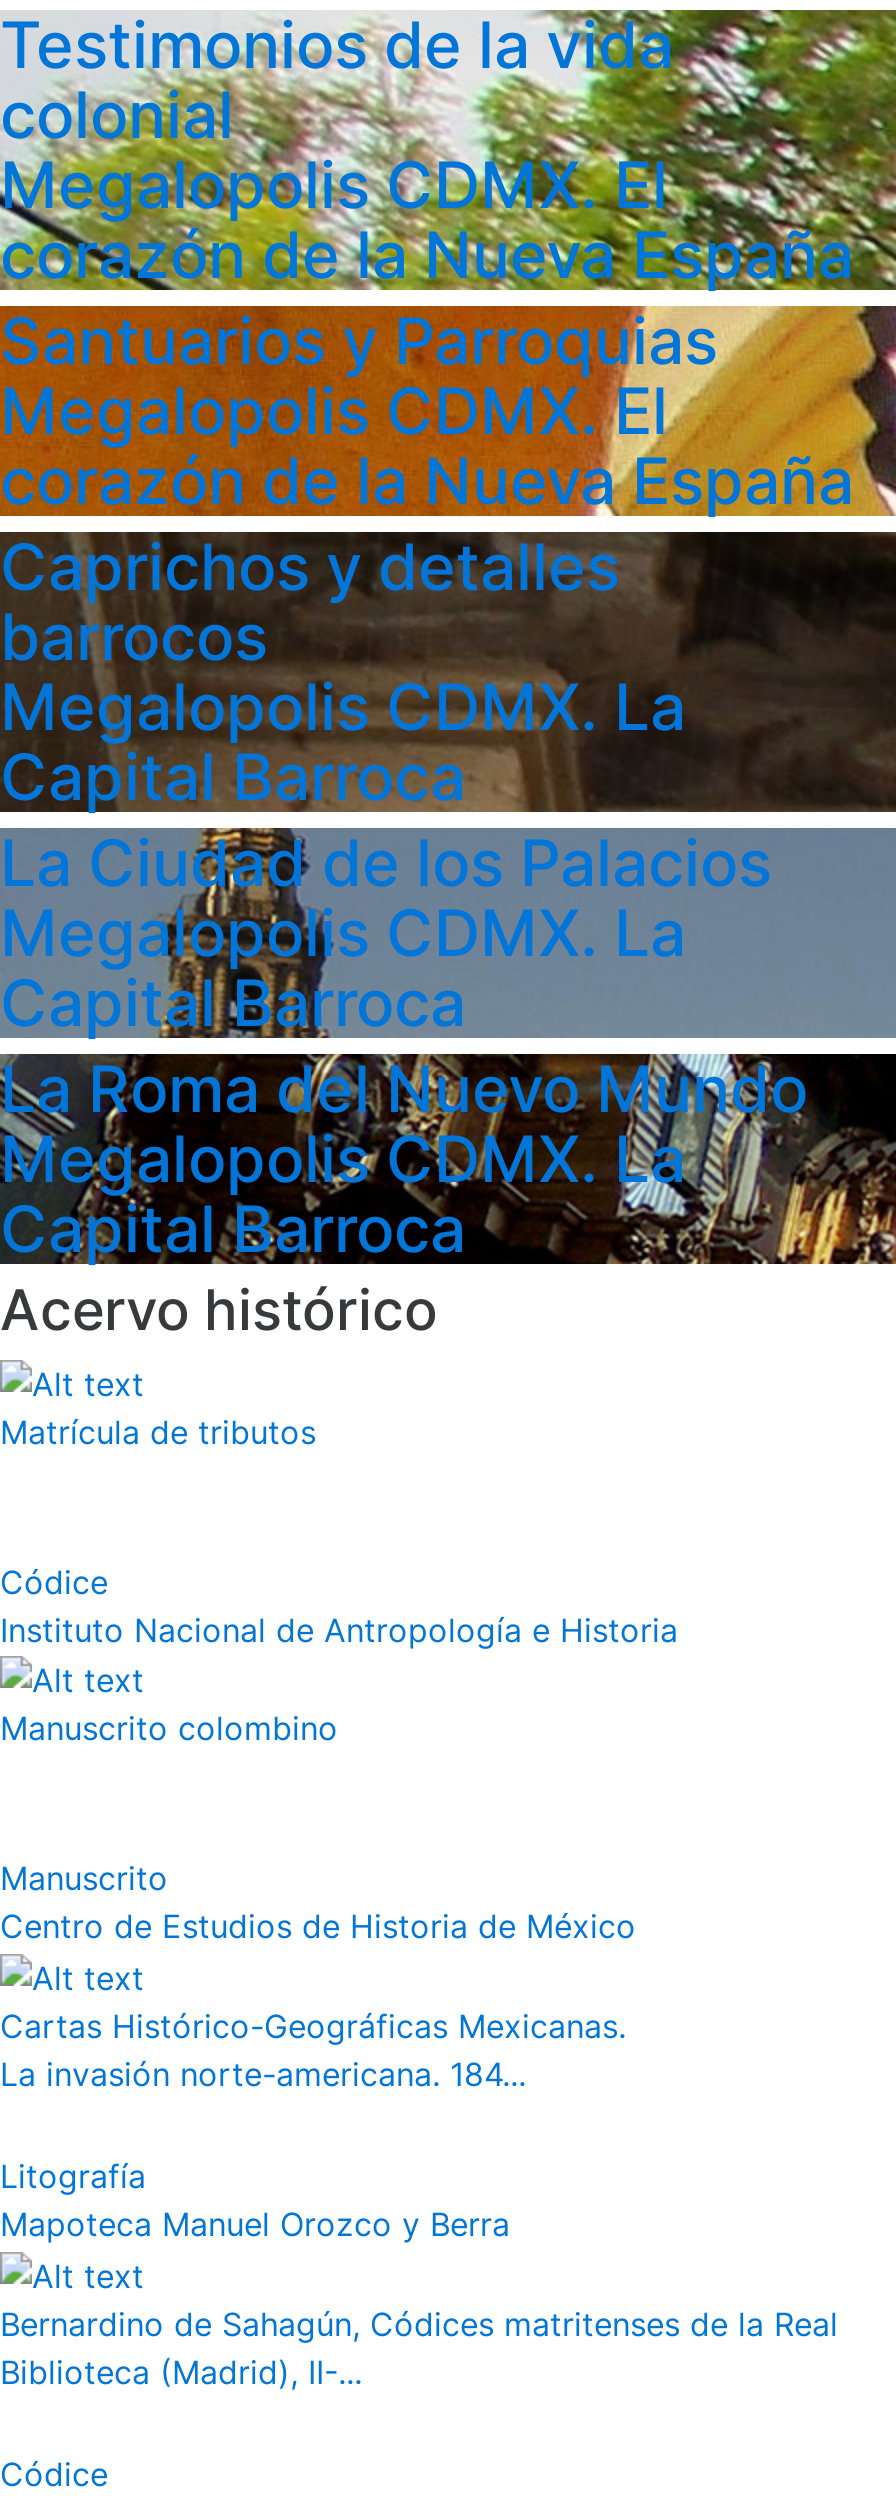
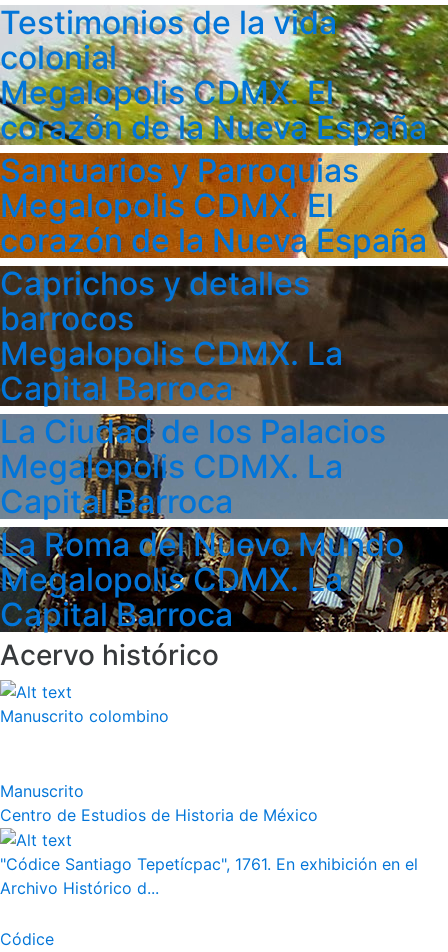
- Matrícula de tributos

- Códice
- Instituto Nacional de Antropología e Historia

- Cartas Histórico-Geográficas Mexicanas.
- La invasión norte-americana. 184...
- Litografía
- Mapoteca Manuel Orozco y Berra
- Bernardino de Sahagún, Códices matritenses de la Real
- Biblioteca (Madrid), II-...
+ "Códice Santiago Tepetícpac", 1761. En exhibición en el
+ Archivo Histórico d...
